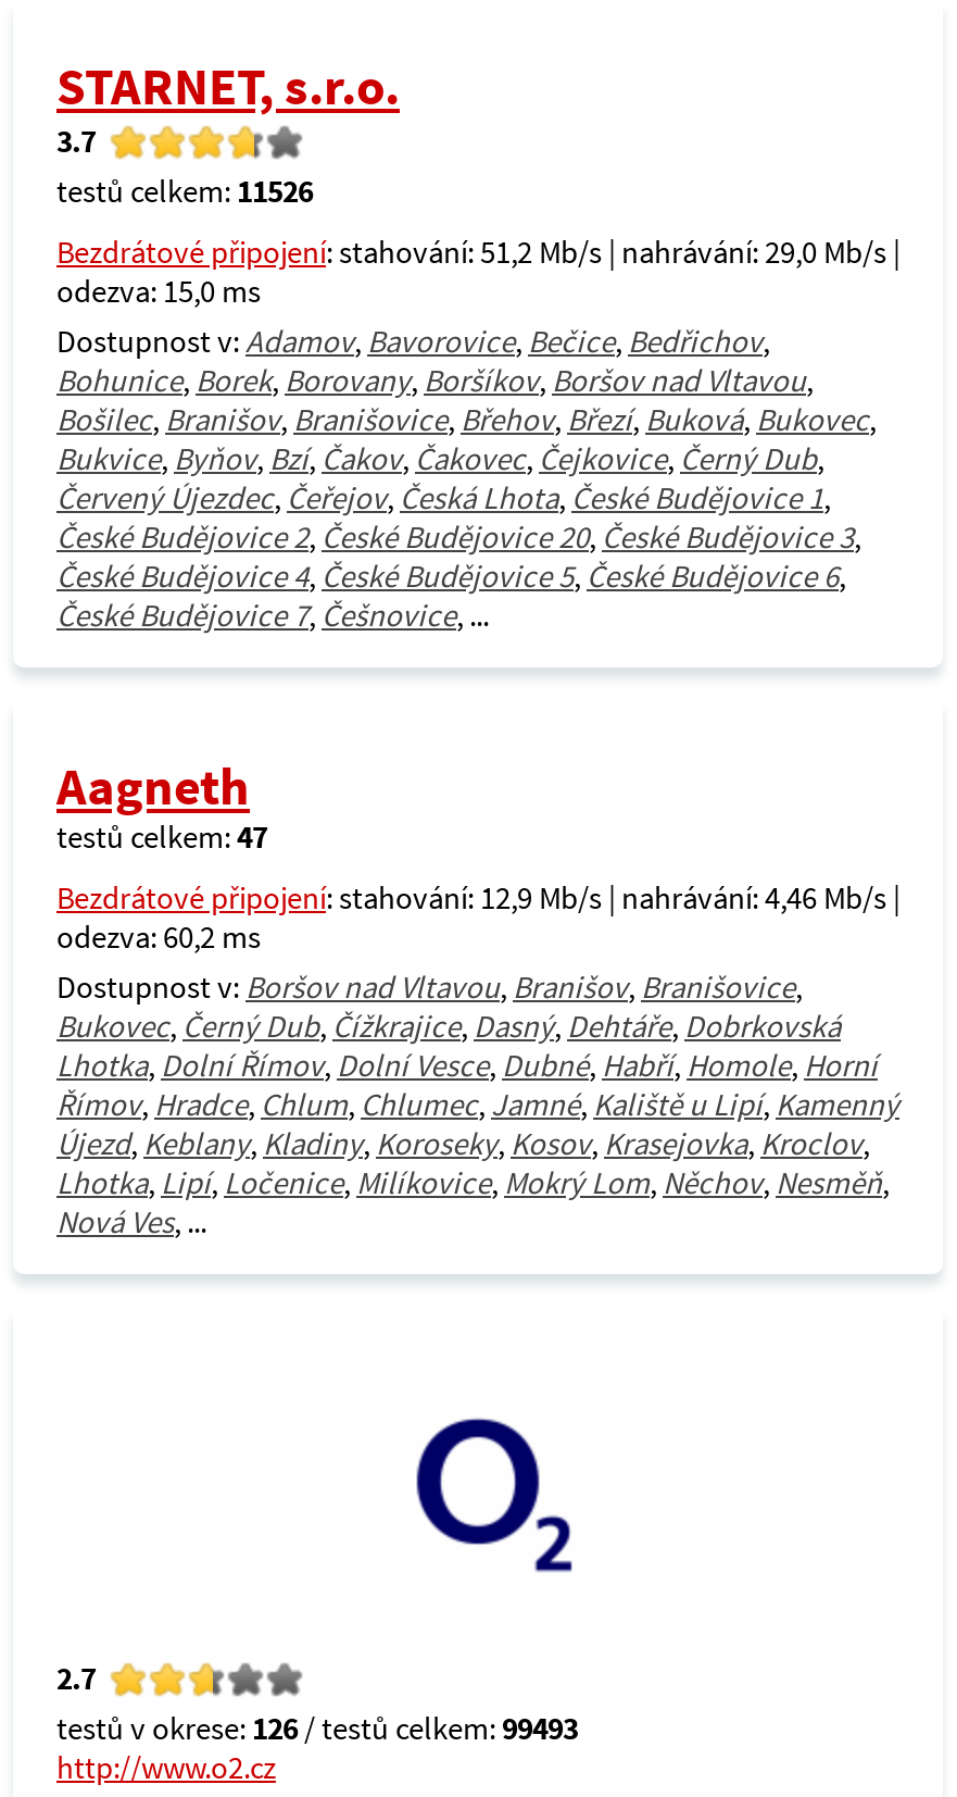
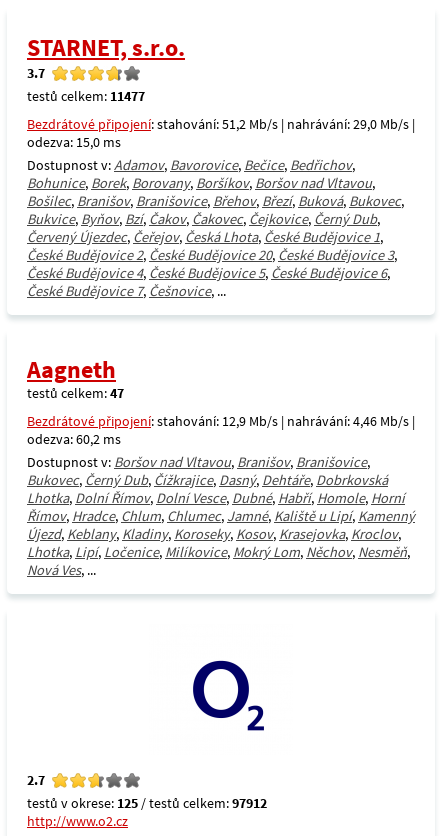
- testů celkem: 11526
+ testů celkem: 11477

- testů v okrese: 126 / testů celkem: 99493
+ testů v okrese: 125 / testů celkem: 97912
